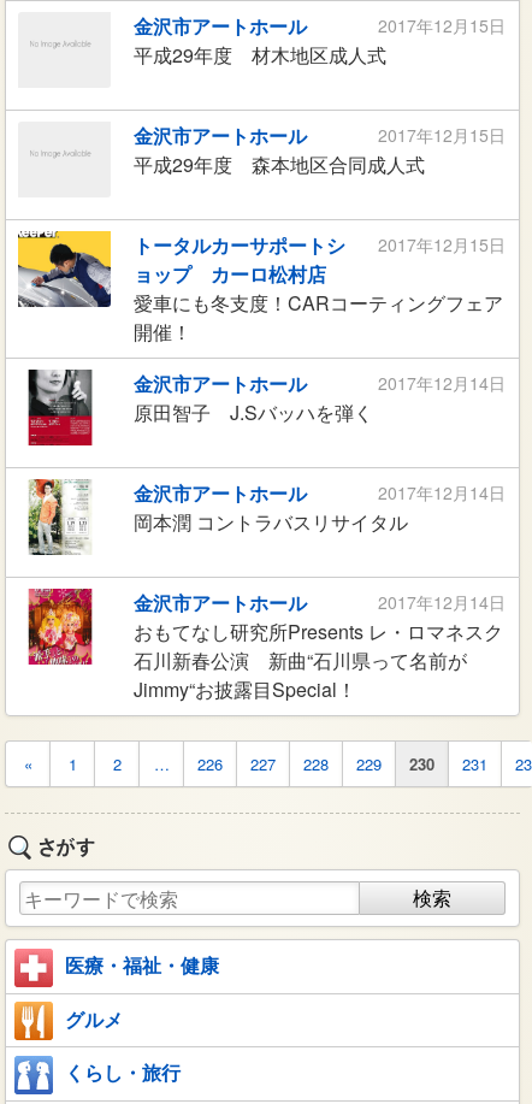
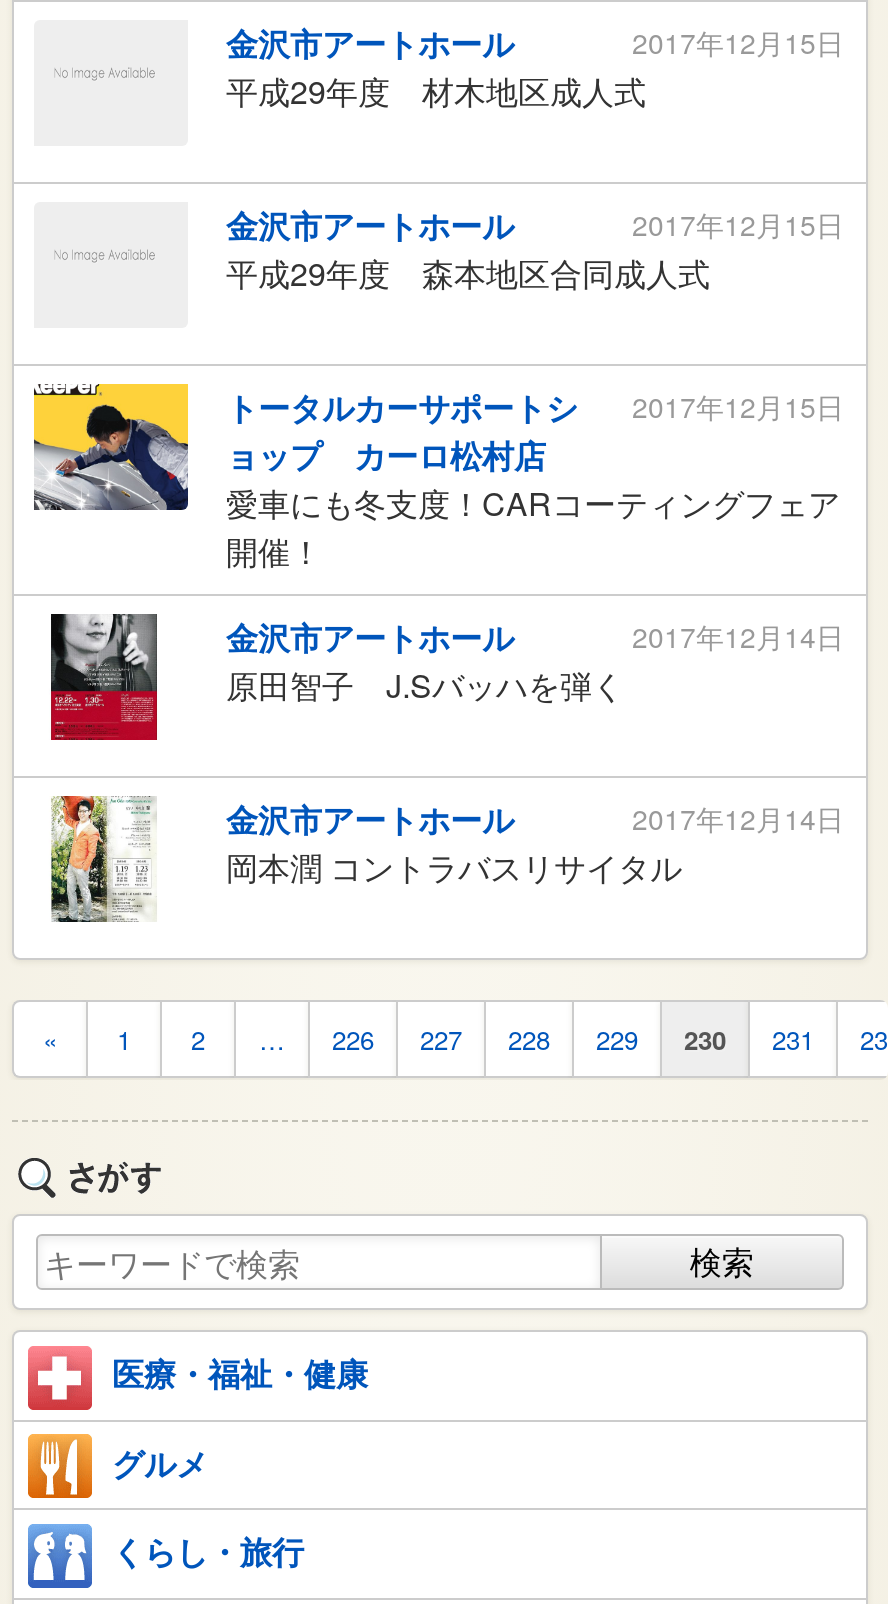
- [image]
- 2017年12月14日
- 金沢市アートホール
- おもてなし研究所Presents レ・ロマネスク
- 石川新春公演 新曲“石川県って名前が
- Jimmy“お披露目Special！
